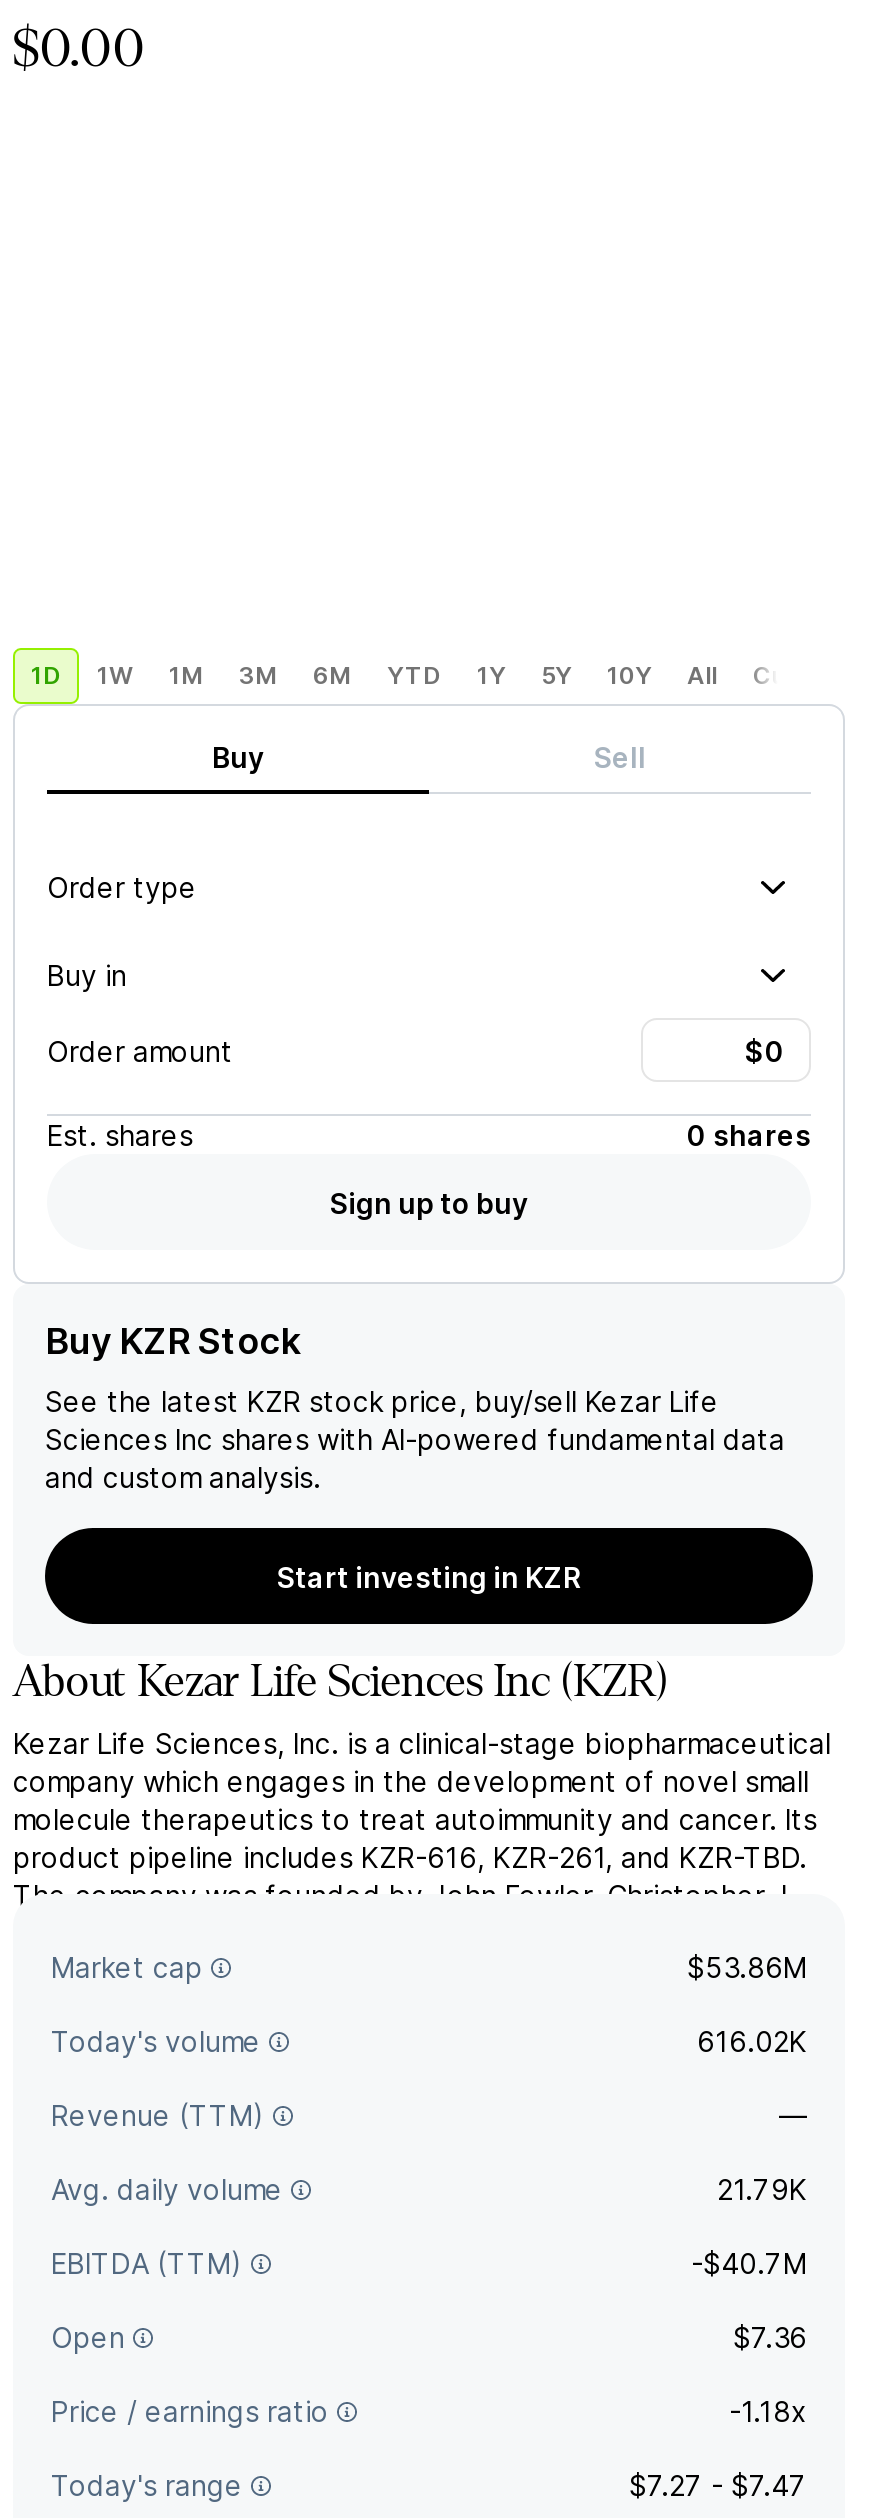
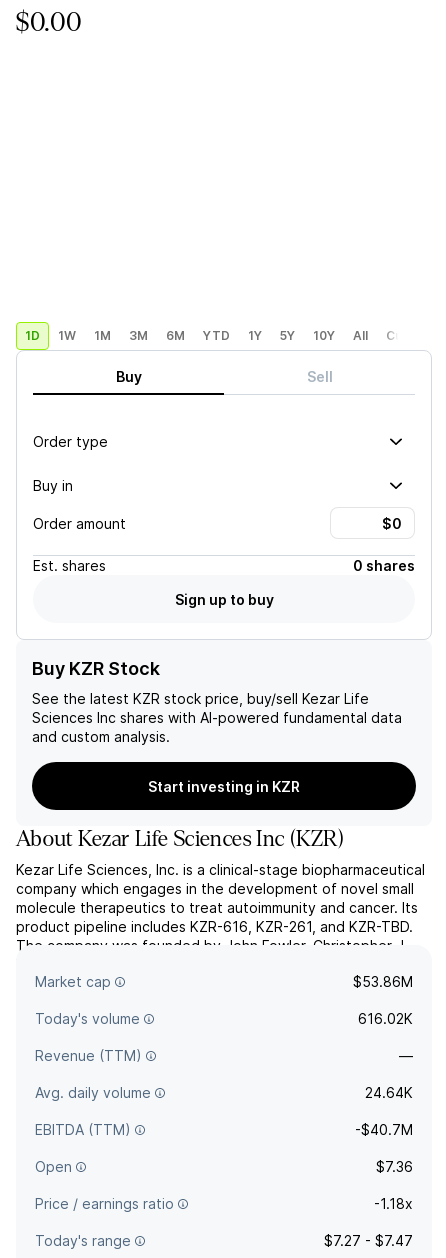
- 21.79K
+ 24.64K
